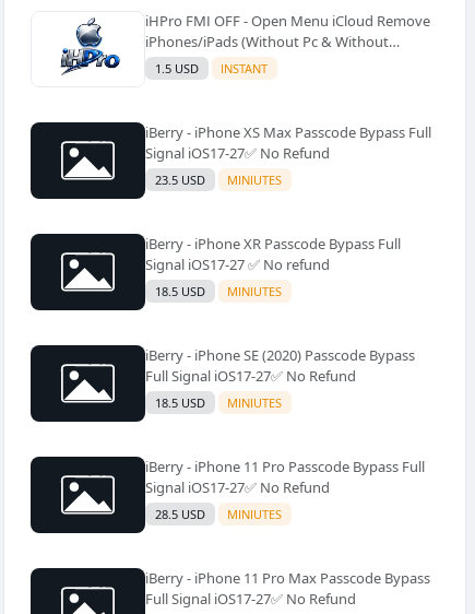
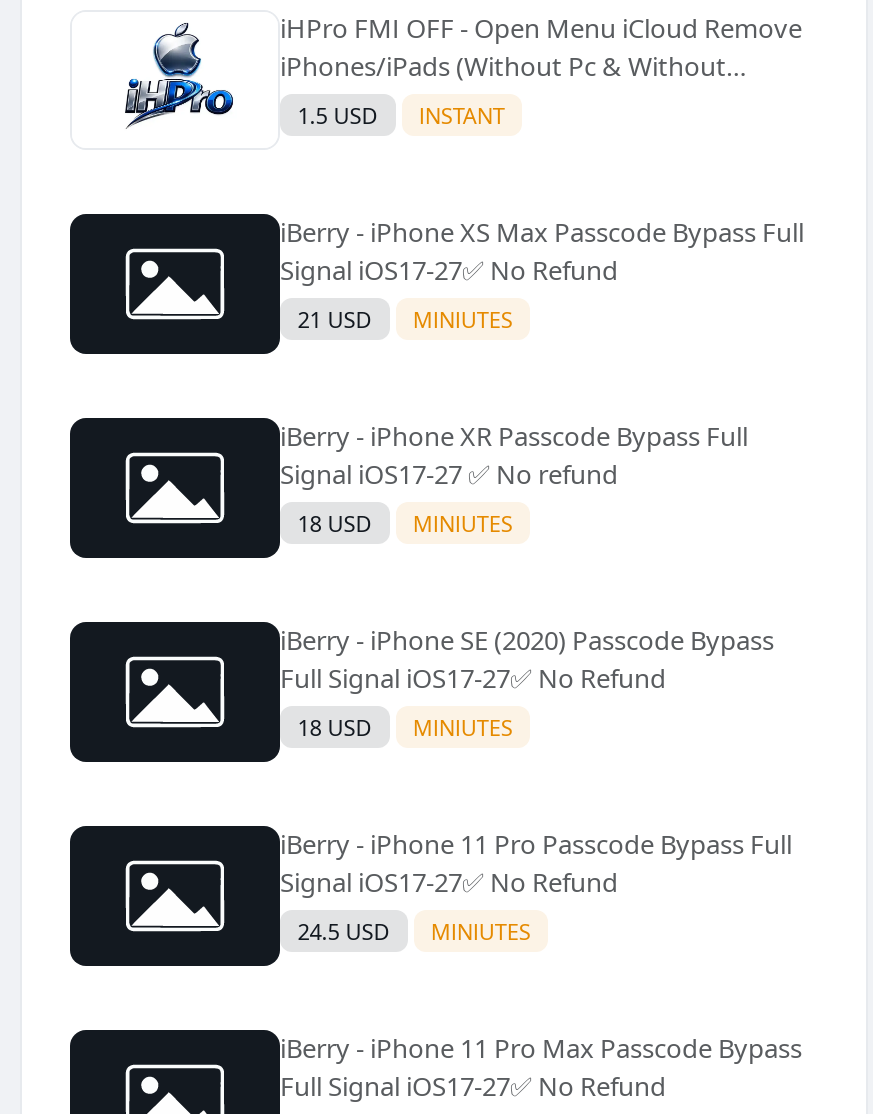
- 23.5 USD MINIUTES
+ 21 USD MINIUTES

- 18.5 USD MINIUTES
+ 18 USD MINIUTES

- 18.5 USD MINIUTES
+ 18 USD MINIUTES

- 28.5 USD MINIUTES
+ 24.5 USD MINIUTES
